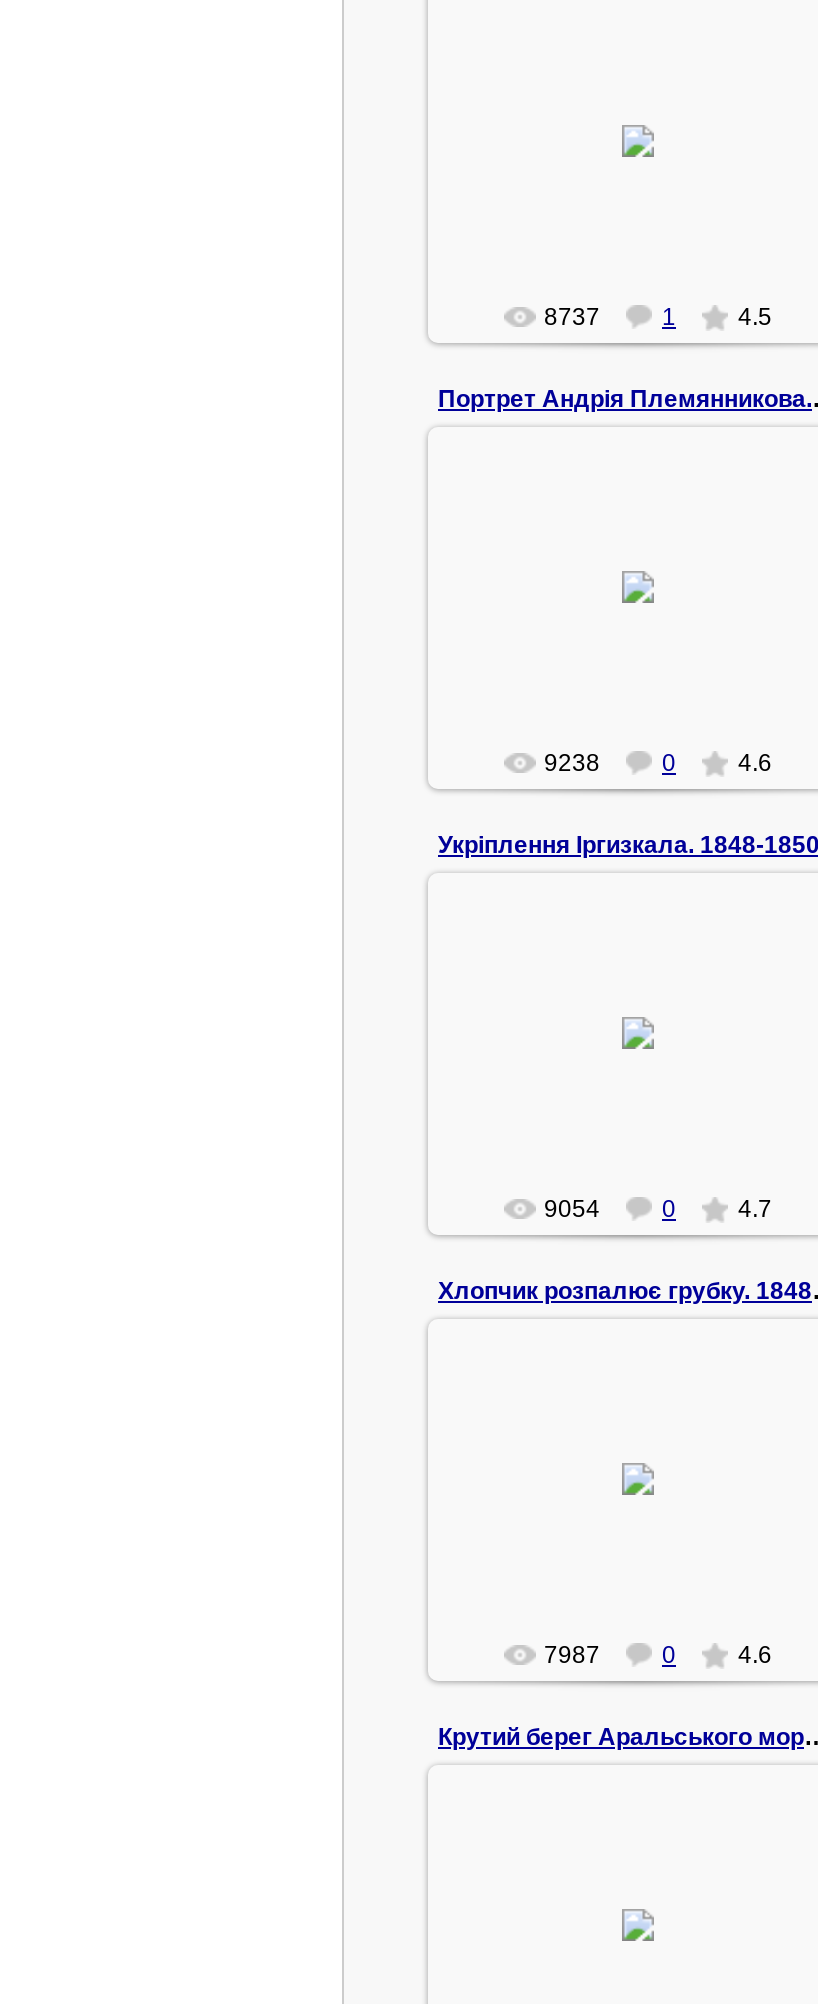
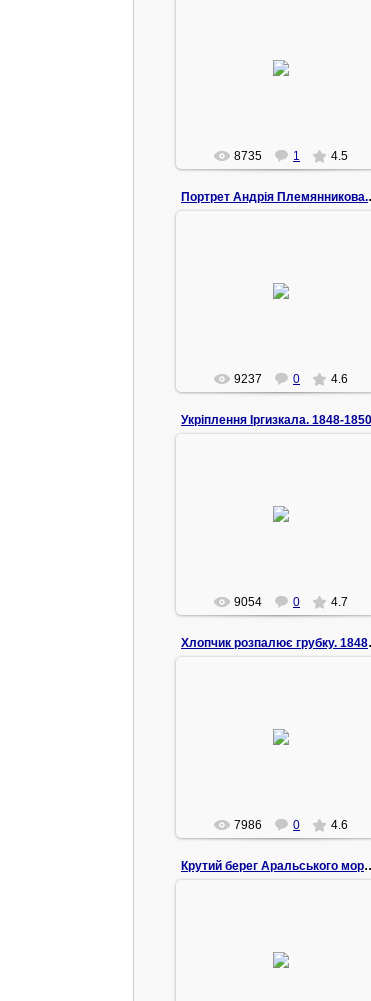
- 8737
+ 8735

- 9238
+ 9237

- 7987
+ 7986
